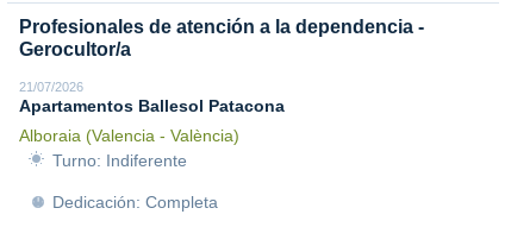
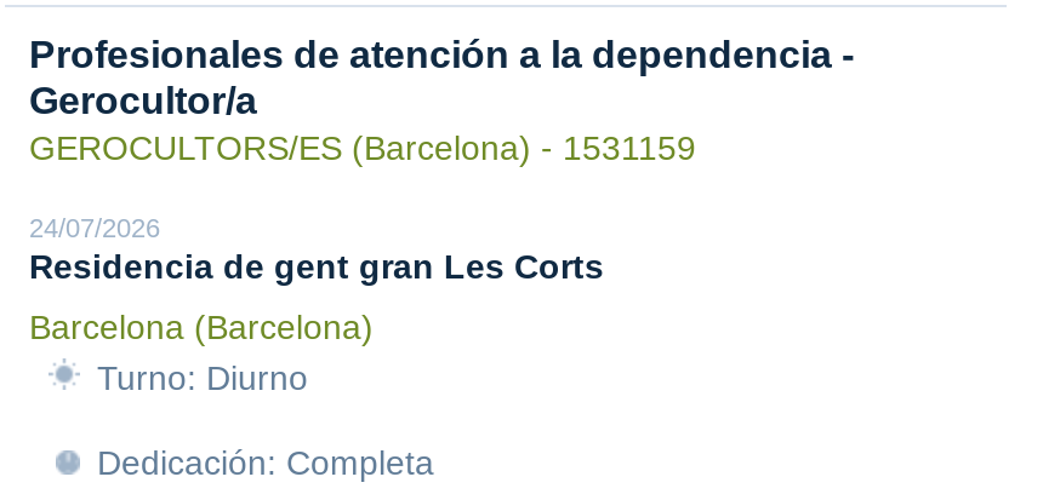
- 21/07/2026
- Apartamentos Ballesol Patacona
- Alboraia (Valencia - València)
- Turno: Indiferente
+ GEROCULTORS/ES (Barcelona) - 1531159
+ 24/07/2026
+ Residencia de gent gran Les Corts
+ Barcelona (Barcelona)
+ Turno: Diurno
